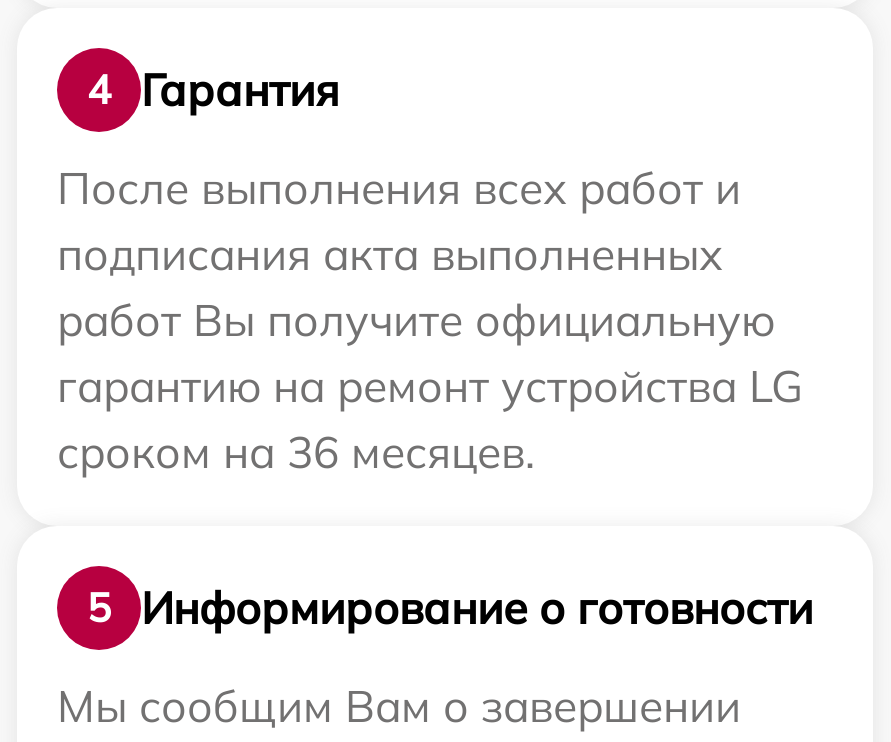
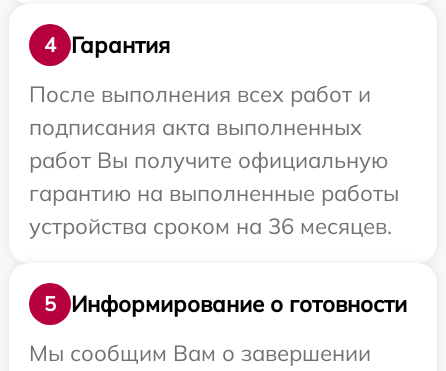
- гарантию на ремонт устройства LG
- сроком на 36 месяцев.
+ гарантию на выполненные работы
+ устройства сроком на 36 месяцев.
